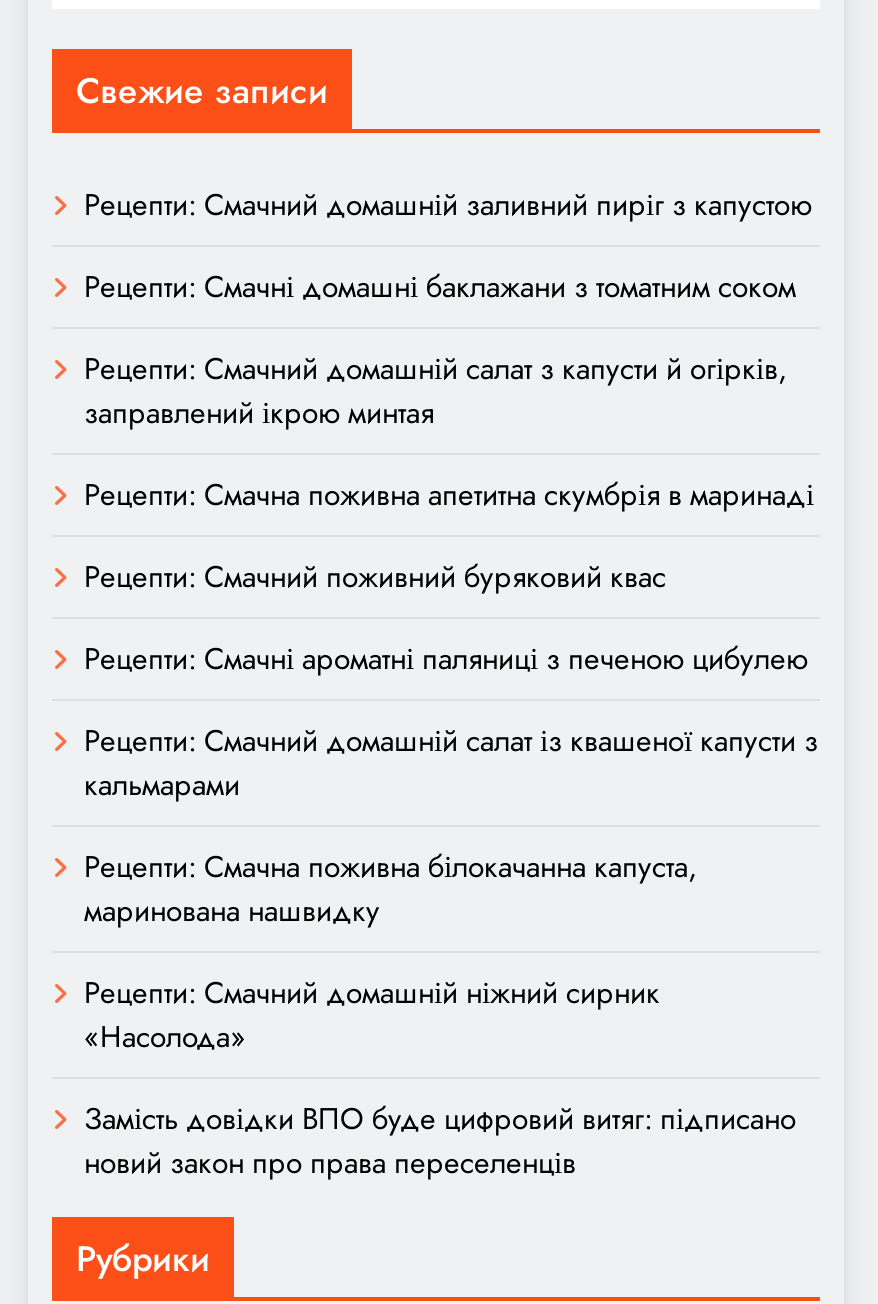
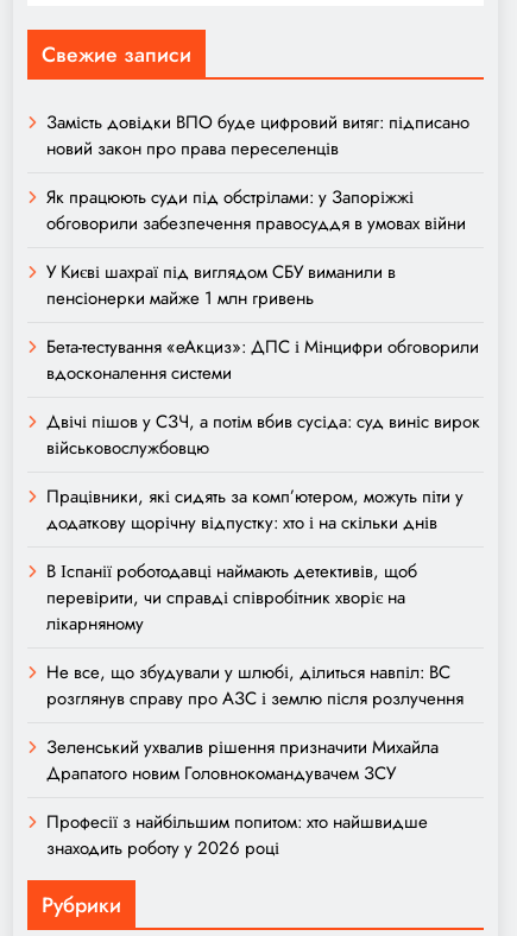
- Рецепти: Смачний домашній заливний пиріг з капустою
- Рецепти: Смачні домашні баклажани з томатним соком
- Рецепти: Смачний домашній салат з капусти й огірків,
- заправлений ікрою минтая
- Рецепти: Смачна поживна апетитна скумбрія в маринаді
- Рецепти: Смачний поживний буряковий квас
- Рецепти: Смачні ароматні паляниці з печеною цибулею
- Рецепти: Смачний домашній салат із квашеної капусти з
- кальмарами
- Рецепти: Смачна поживна білокачанна капуста,
- маринована нашвидку
- Рецепти: Смачний домашній ніжний сирник
- «Насолода»

moved up: Замість довідки ВПО буде цифровий витяг: підписано | новий закон про права переселенців

+ Як працюють суди під обстрілами: у Запоріжжі
+ обговорили забезпечення правосуддя в умовах війни
+ У Києві шахраї під виглядом СБУ виманили в
+ пенсіонерки майже 1 млн гривень
+ Бета-тестування «еАкциз»: ДПС і Мінцифри обговорили
+ вдосконалення системи
+ Двічі пішов у СЗЧ, а потім вбив сусіда: суд виніс вирок
+ військовослужбовцю
+ Працівники, які сидять за комп’ютером, можуть піти у
+ додаткову щорічну відпустку: хто і на скільки днів
+ В Іспанії роботодавці наймають детективів, щоб
+ перевірити, чи справді співробітник хворіє на
+ лікарняному
+ Не все, що збудували у шлюбі, ділиться навпіл: ВС
+ розглянув справу про АЗС і землю після розлучення
+ Зеленський ухвалив рішення призначити Михайла
+ Драпатого новим Головнокомандувачем ЗСУ
+ Професії з найбільшим попитом: хто найшвидше
+ знаходить роботу у 2026 році
